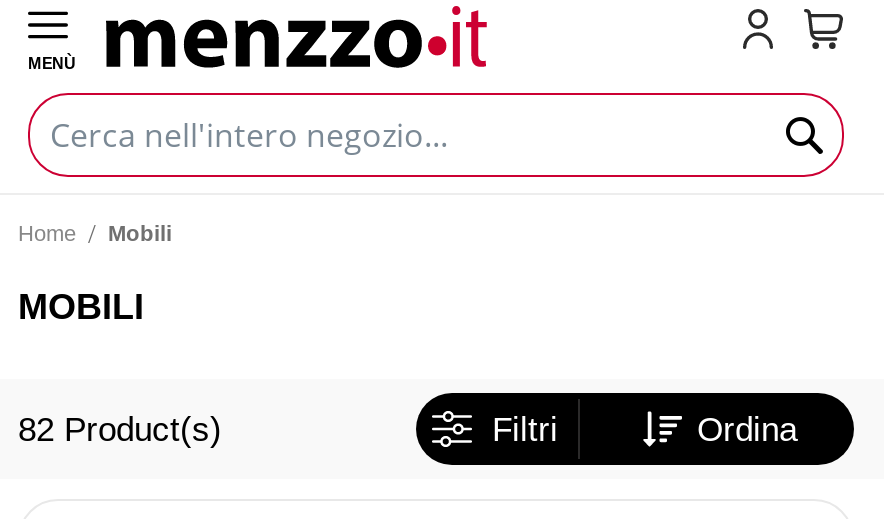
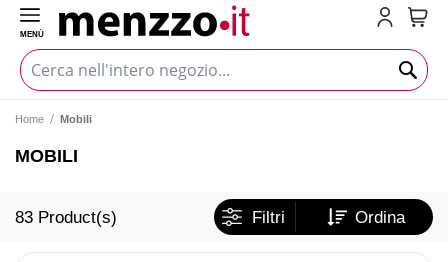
- 82 Product(s)
+ 83 Product(s)
